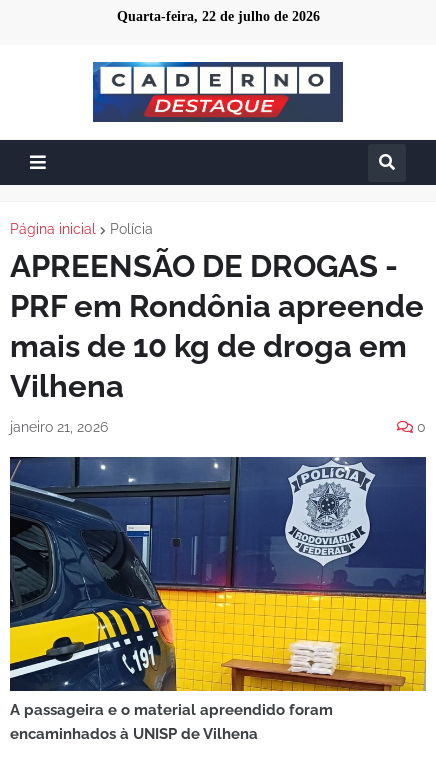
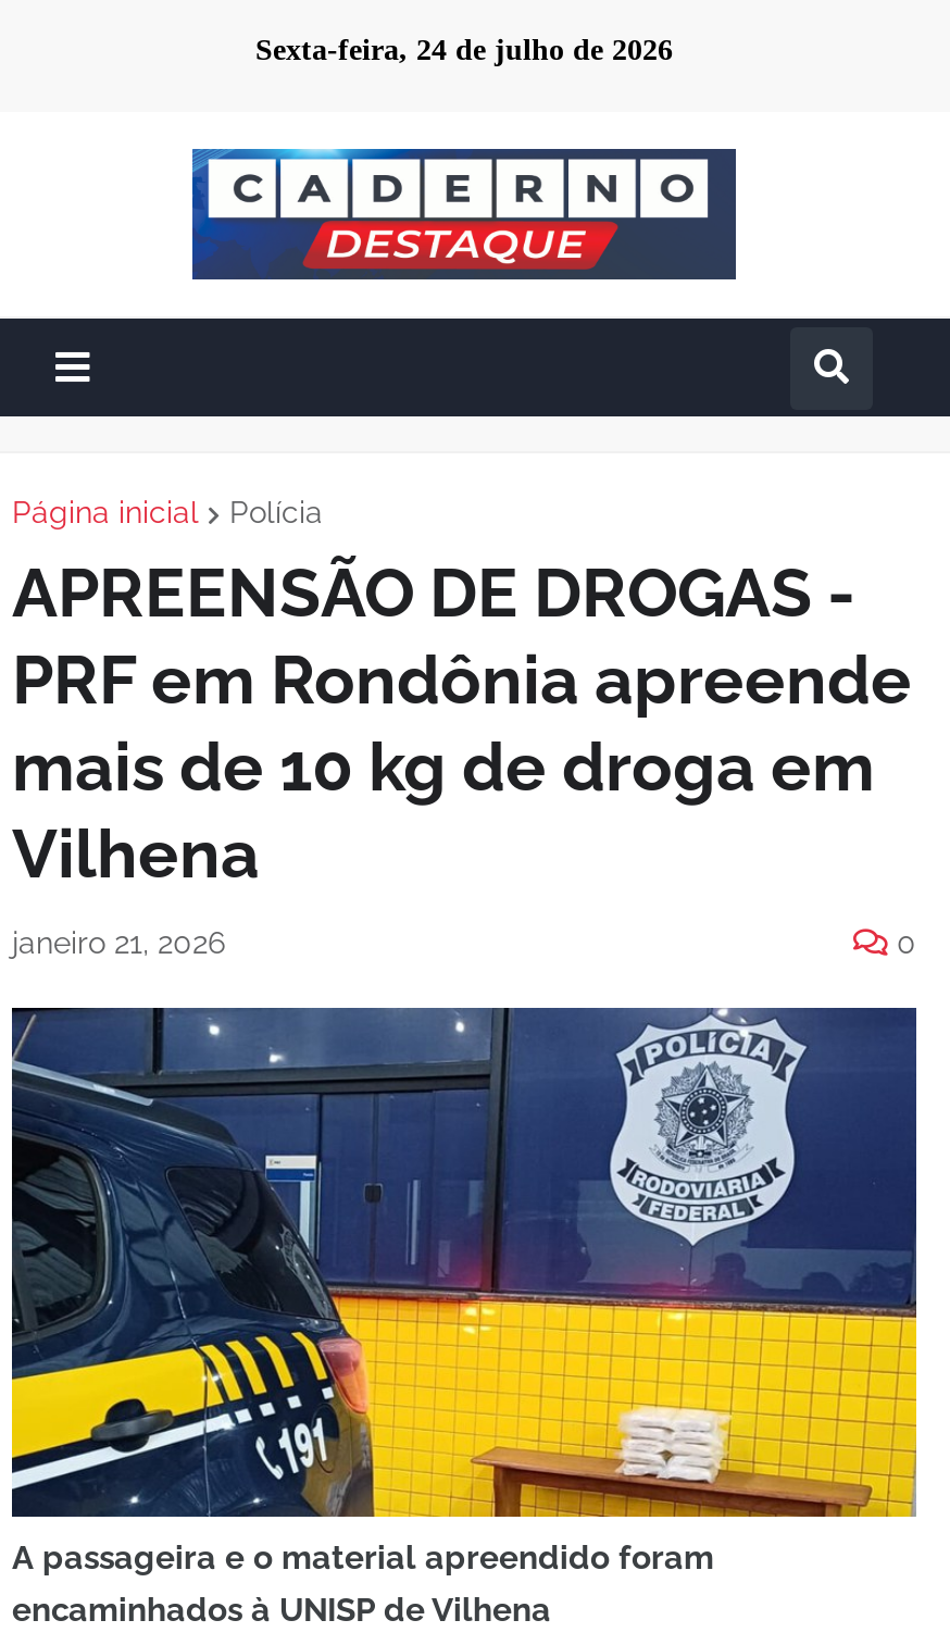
- Quarta-feira, 22 de julho de 2026
+ Sexta-feira, 24 de julho de 2026
